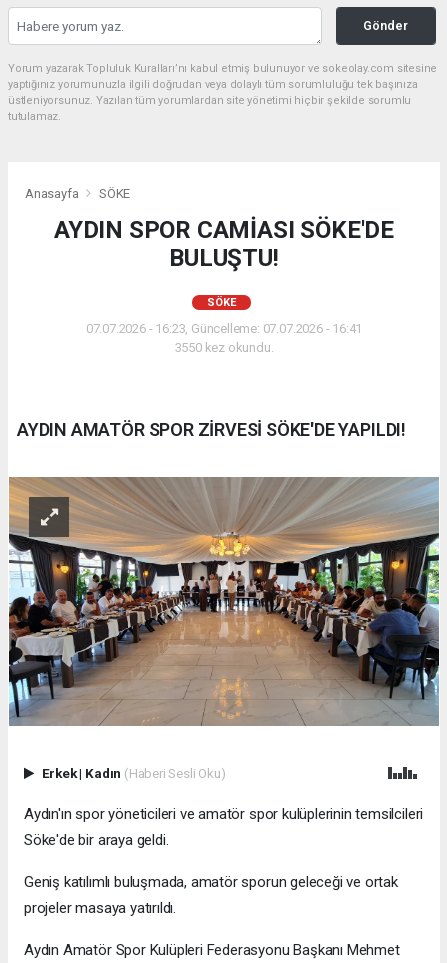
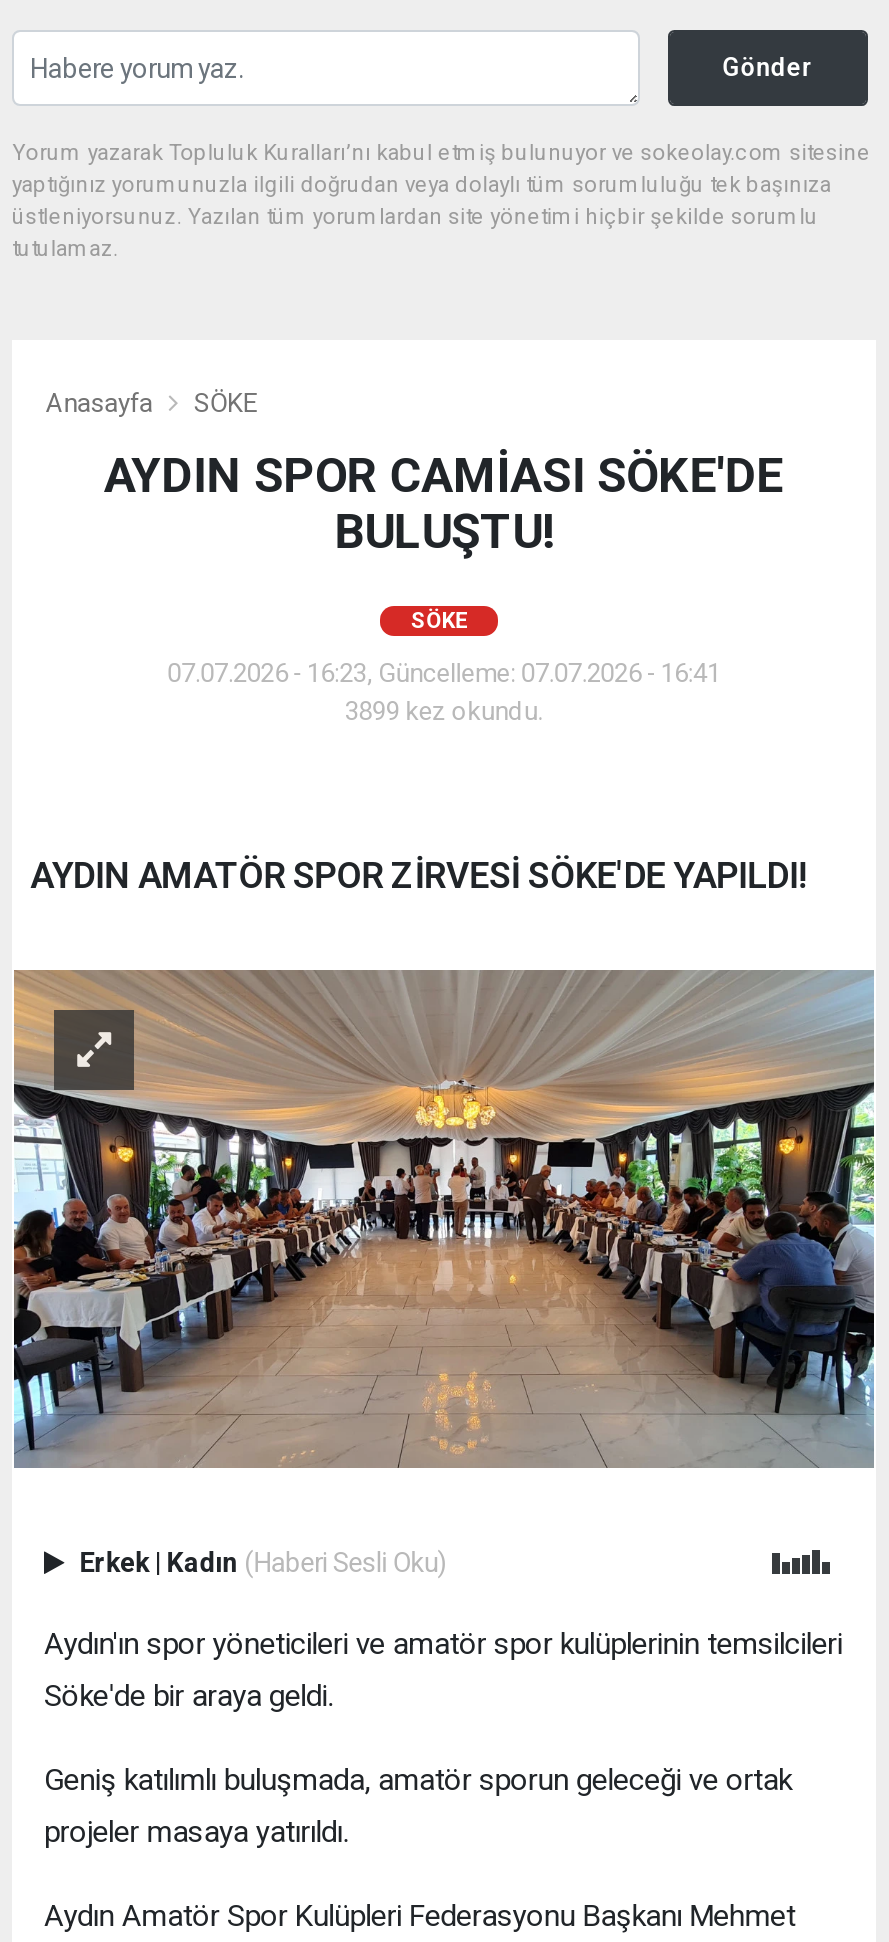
- 3550 kez okundu.
+ 3899 kez okundu.
